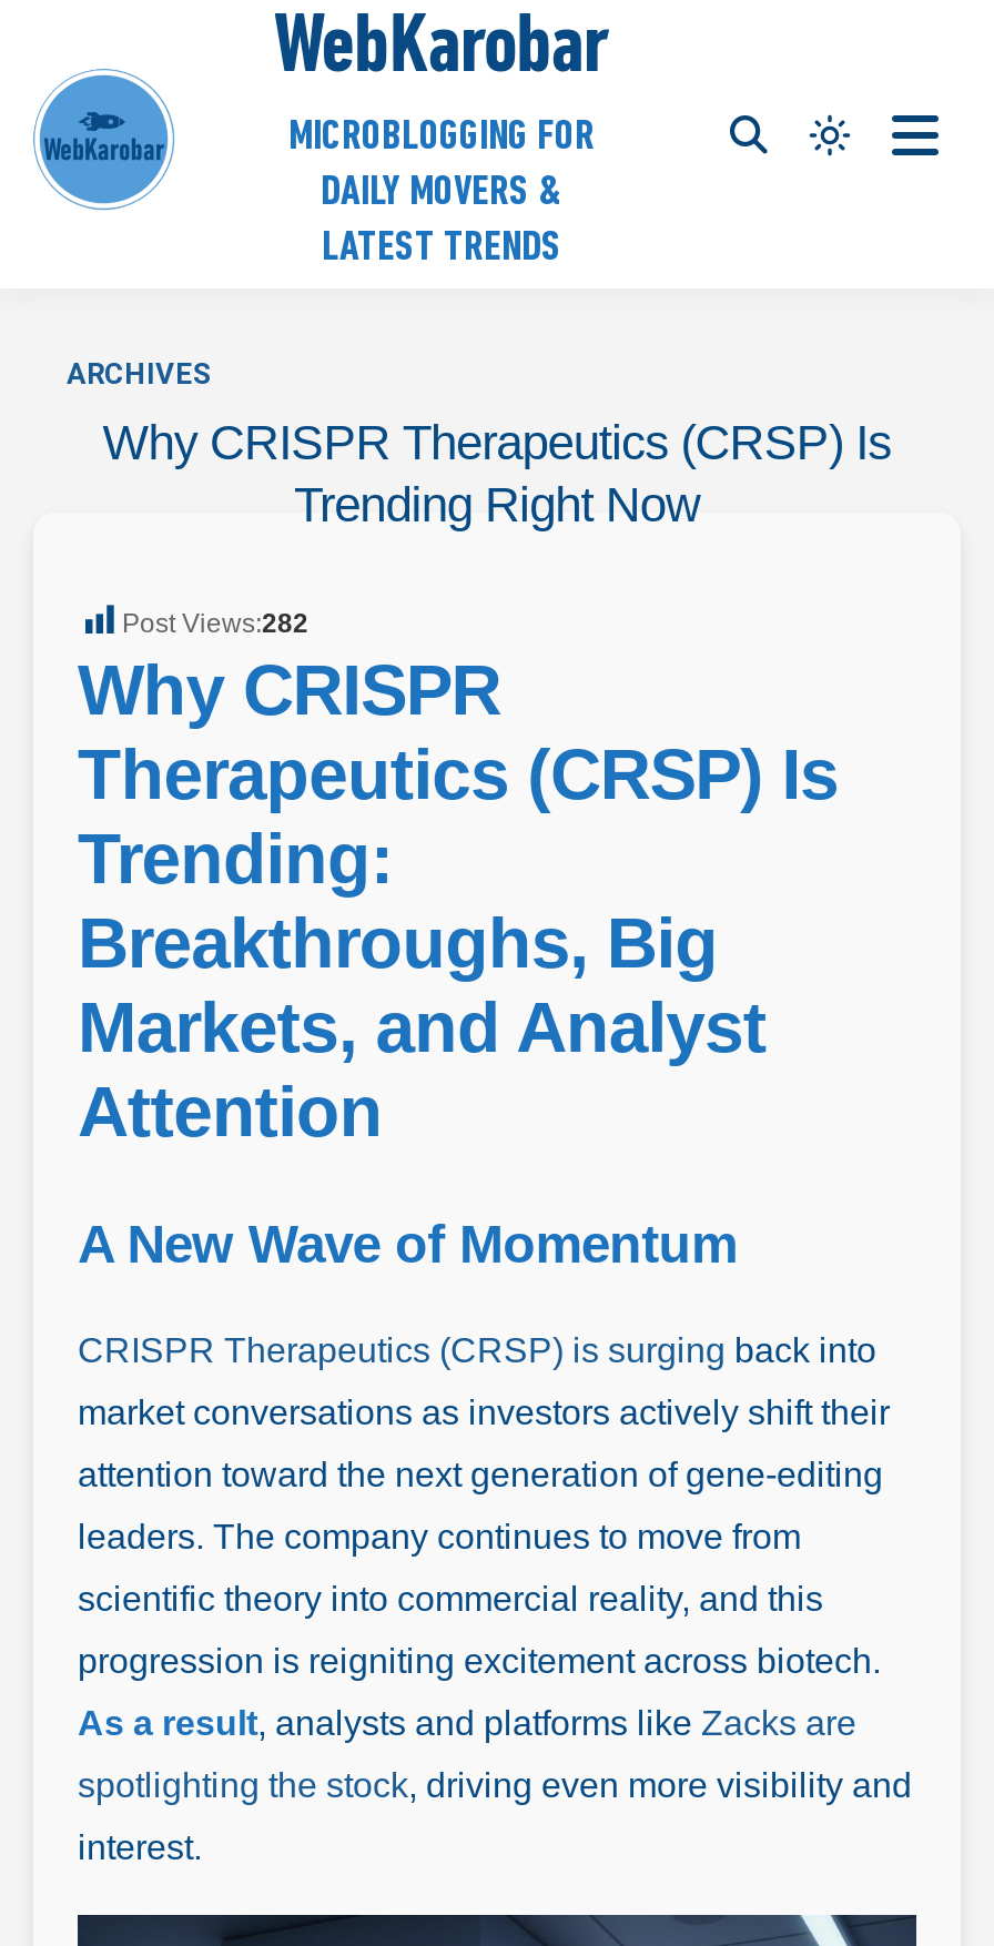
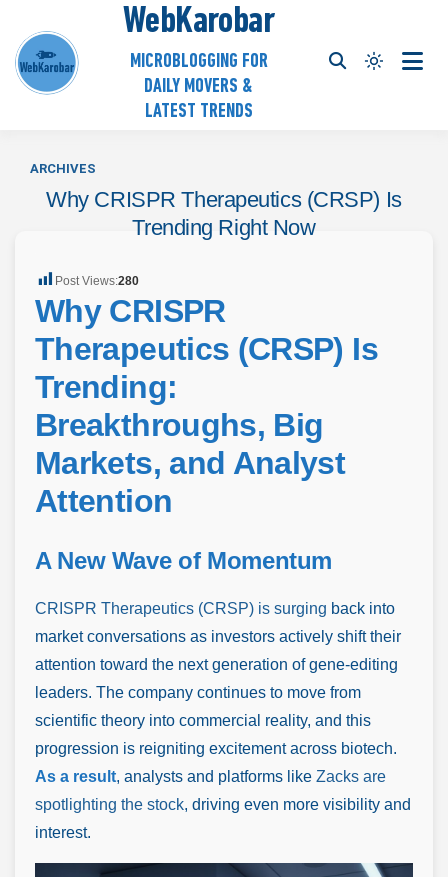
- Post Views:282
+ Post Views:280
